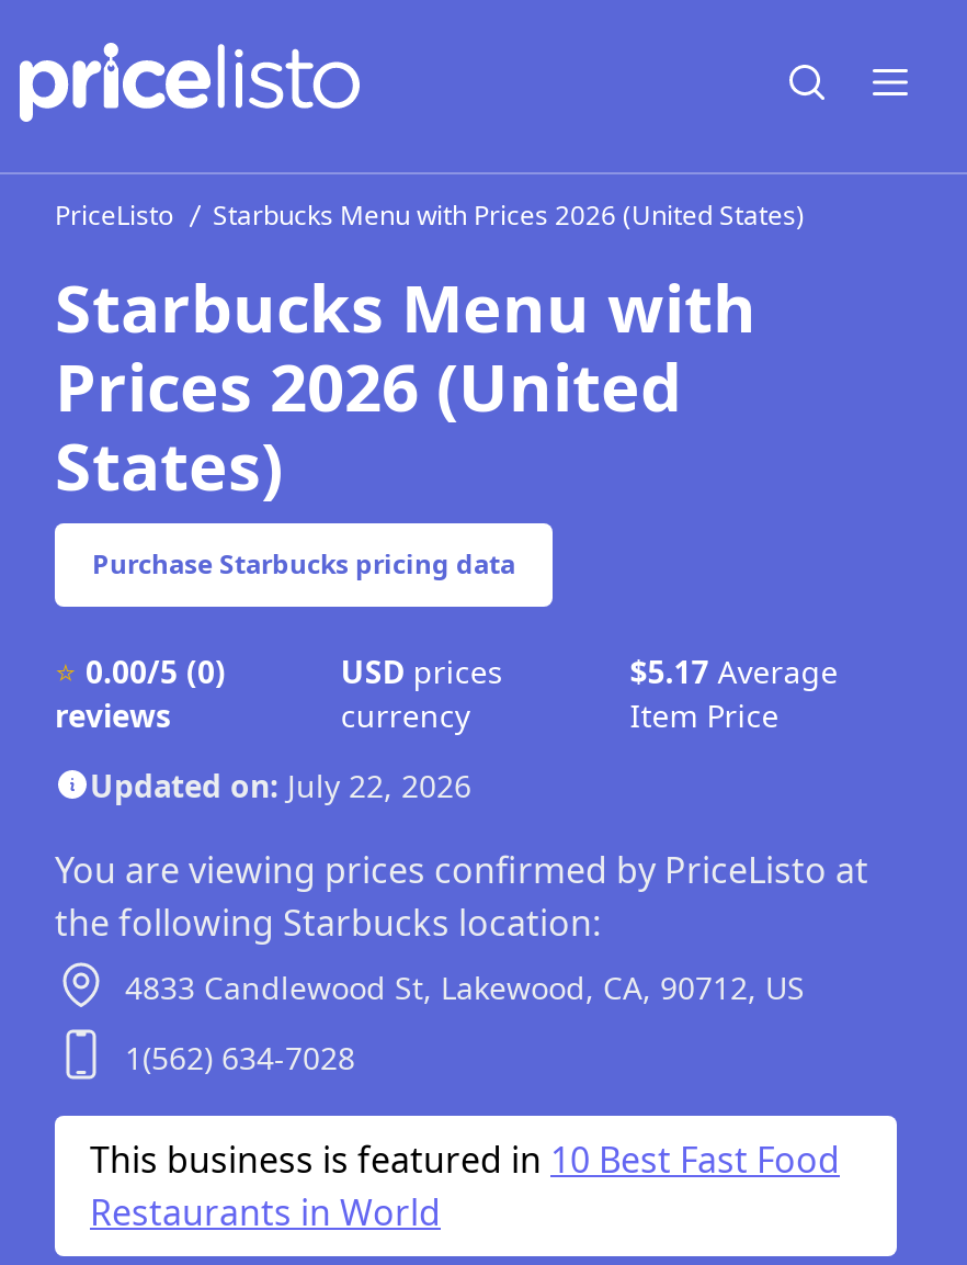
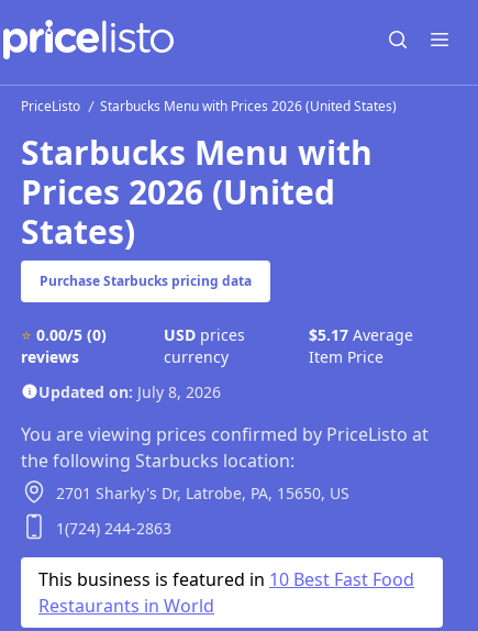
- Updated on: July 22, 2026
+ Updated on: July 8, 2026

- 4833 Candlewood St, Lakewood, CA, 90712, US
+ 2701 Sharky's Dr, Latrobe, PA, 15650, US

- 1(562) 634-7028
+ 1(724) 244-2863
